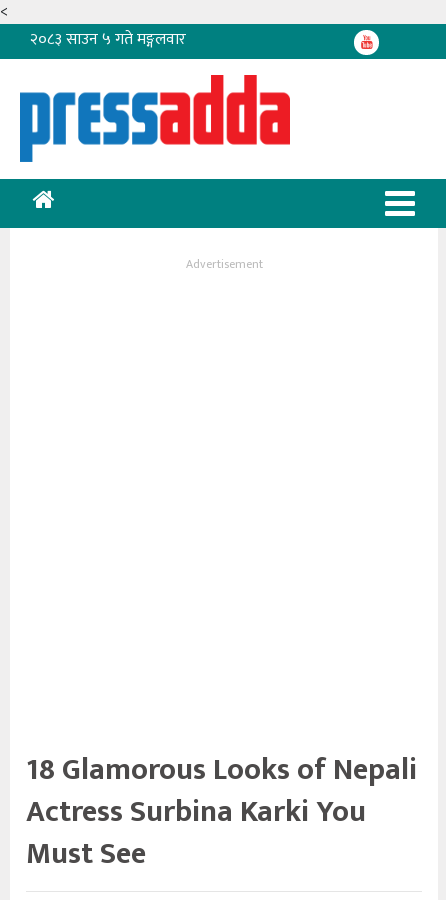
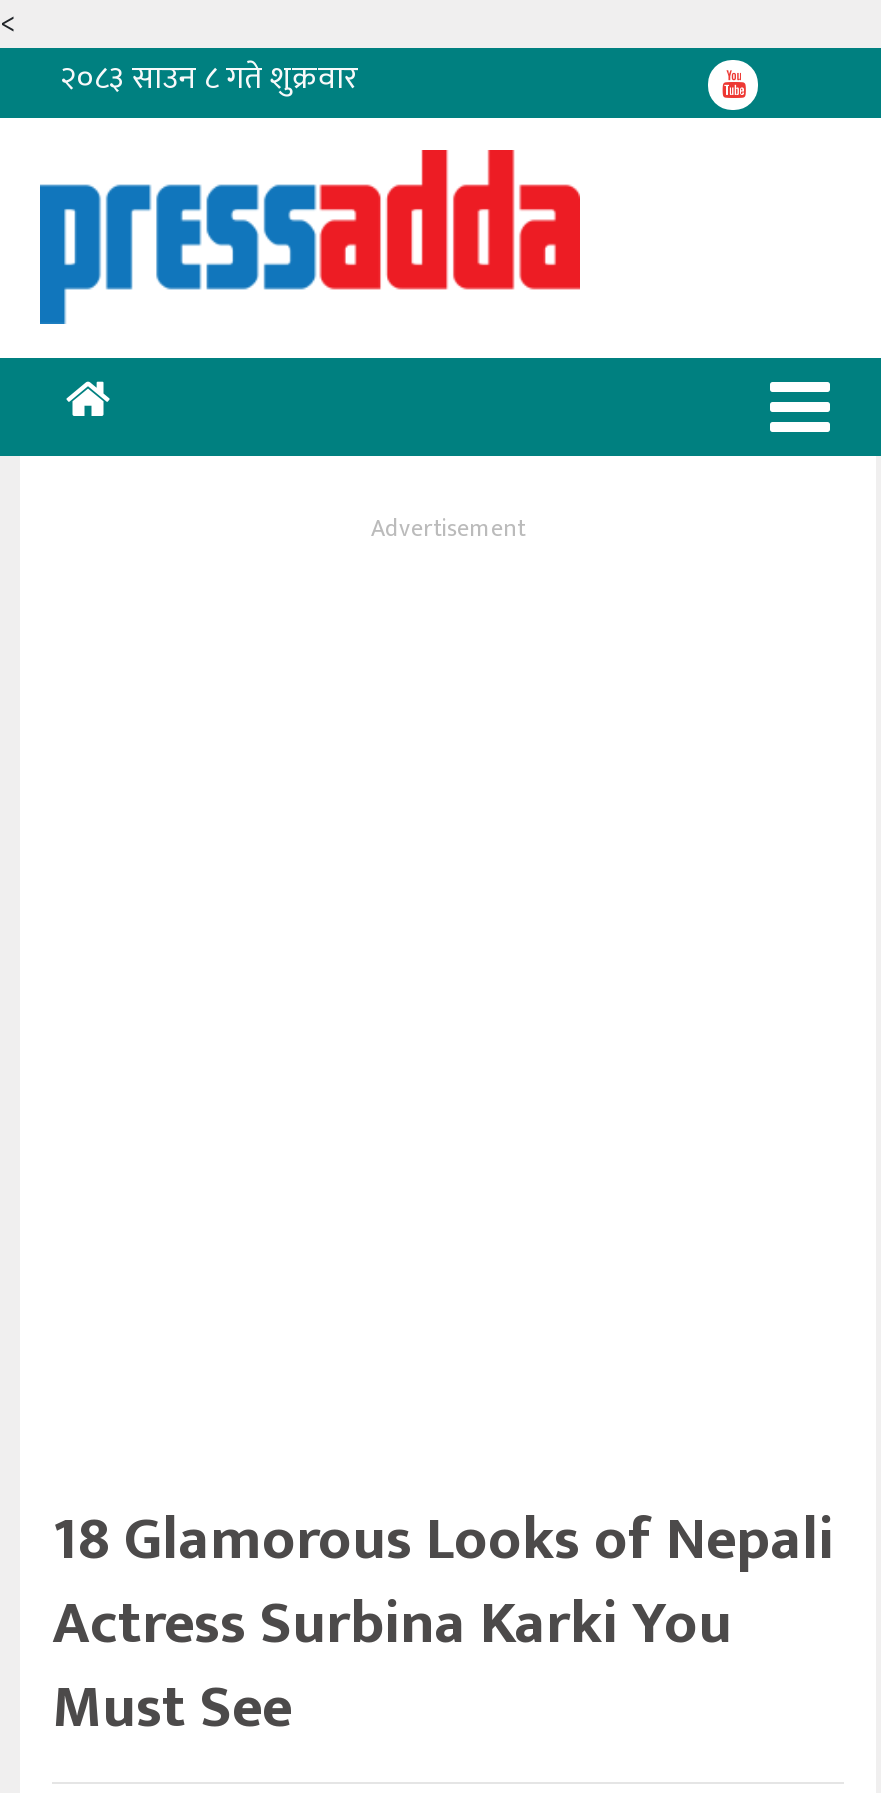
- २०८३ साउन ५ गते मङ्गलवार
+ २०८३ साउन ८ गते शुक्रवार
